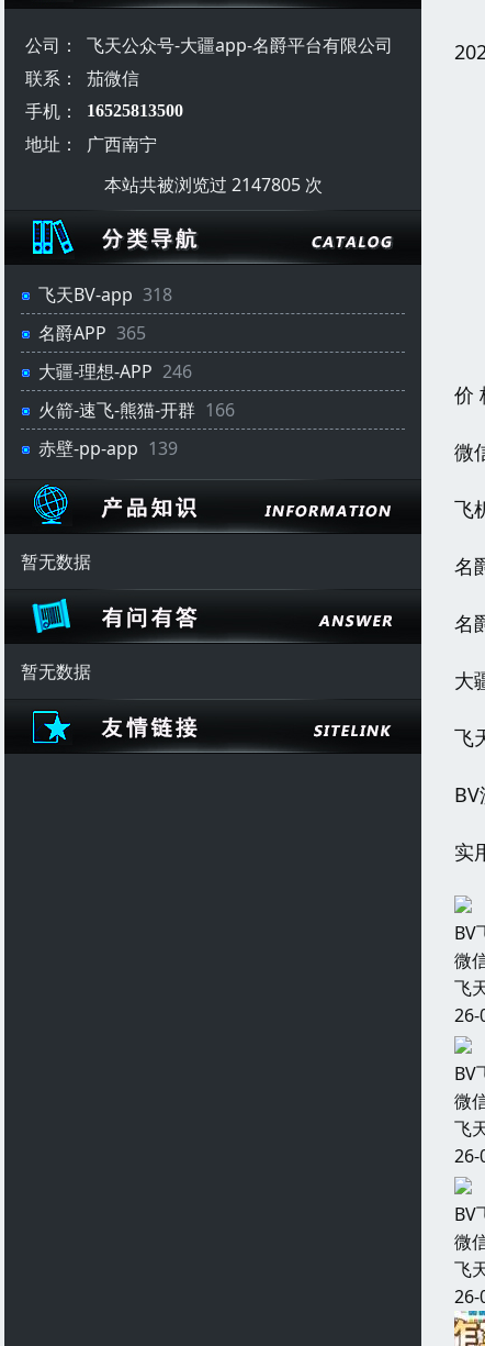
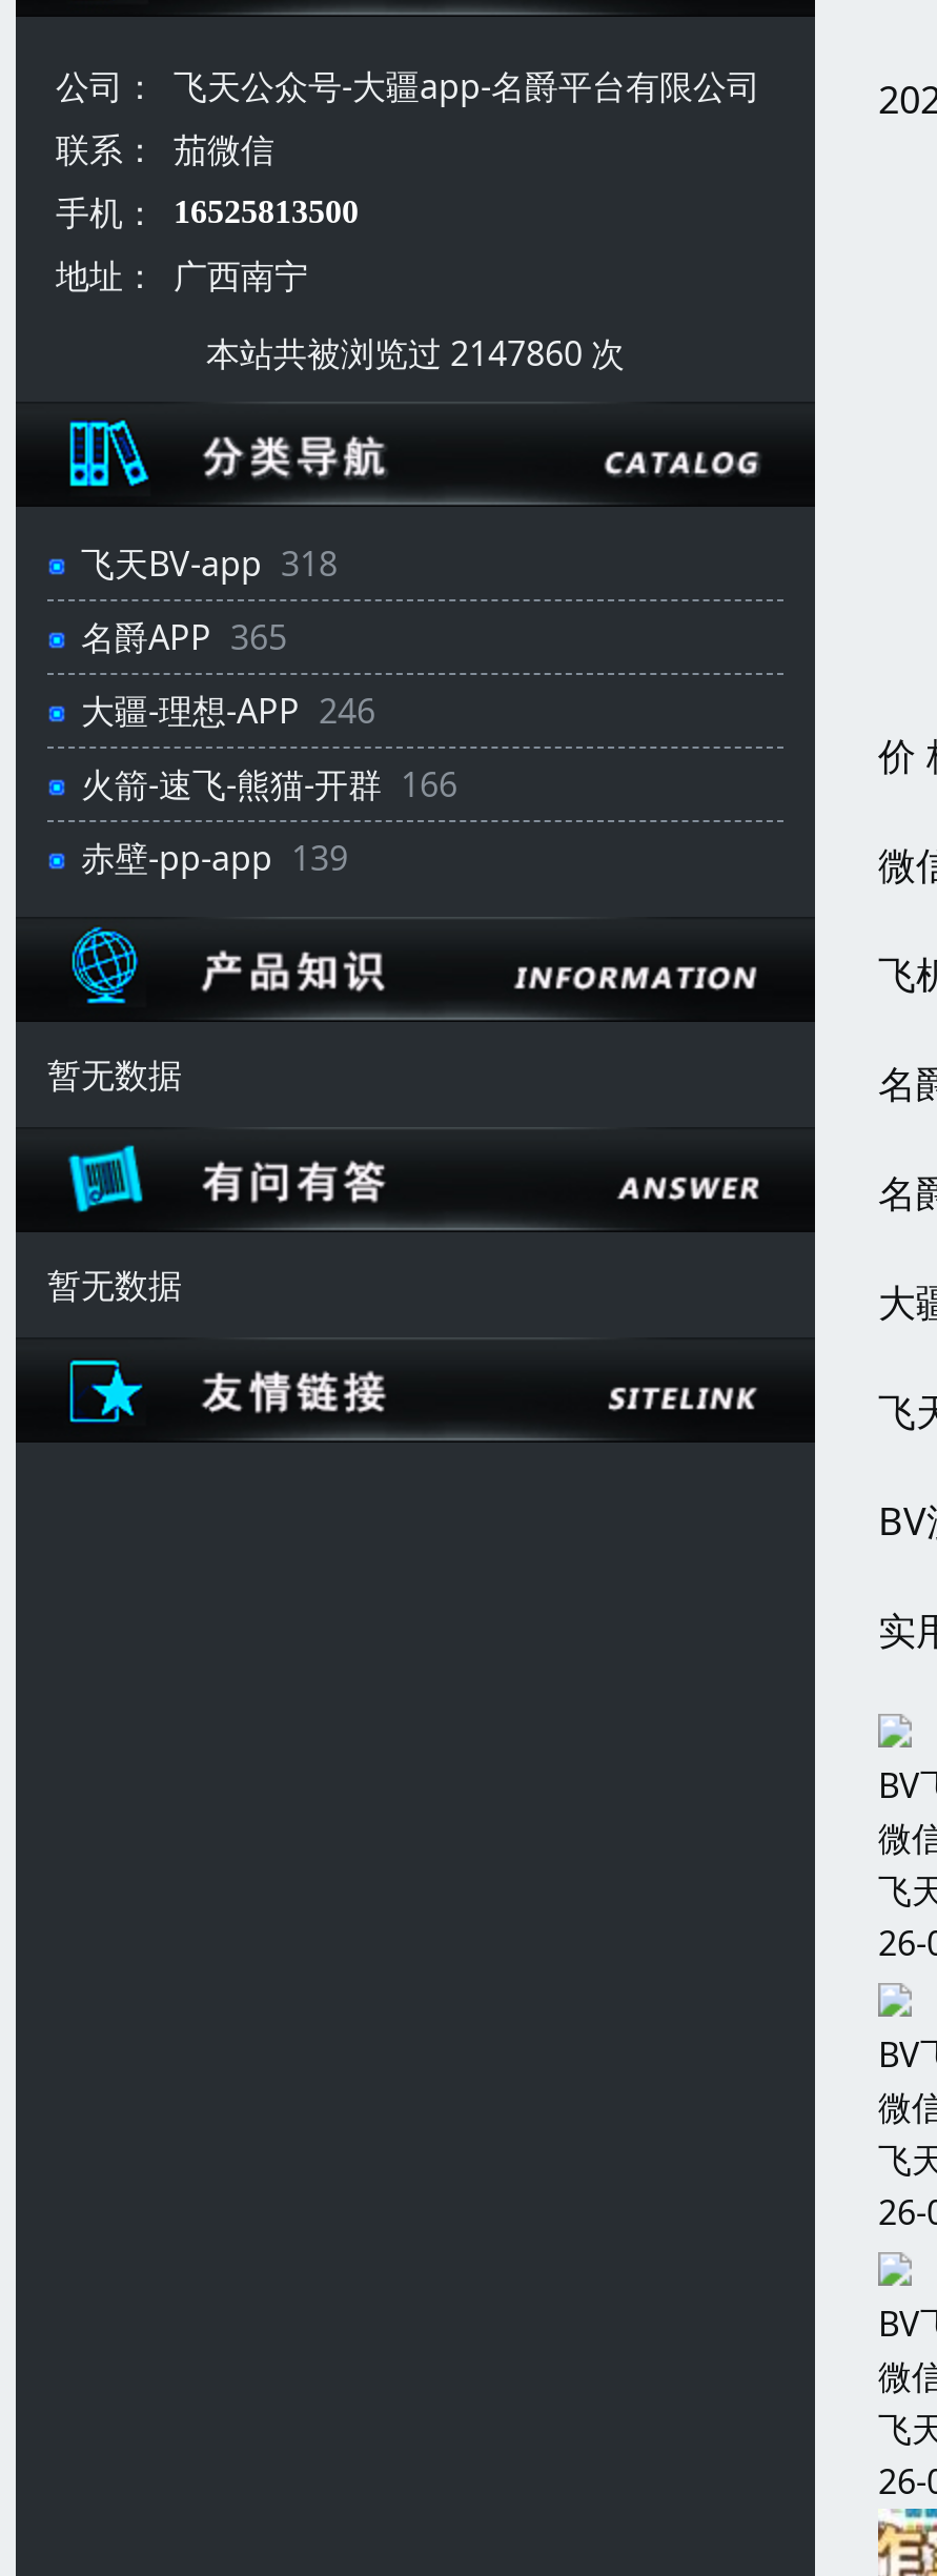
- 本站共被浏览过 2147805 次
+ 本站共被浏览过 2147860 次
